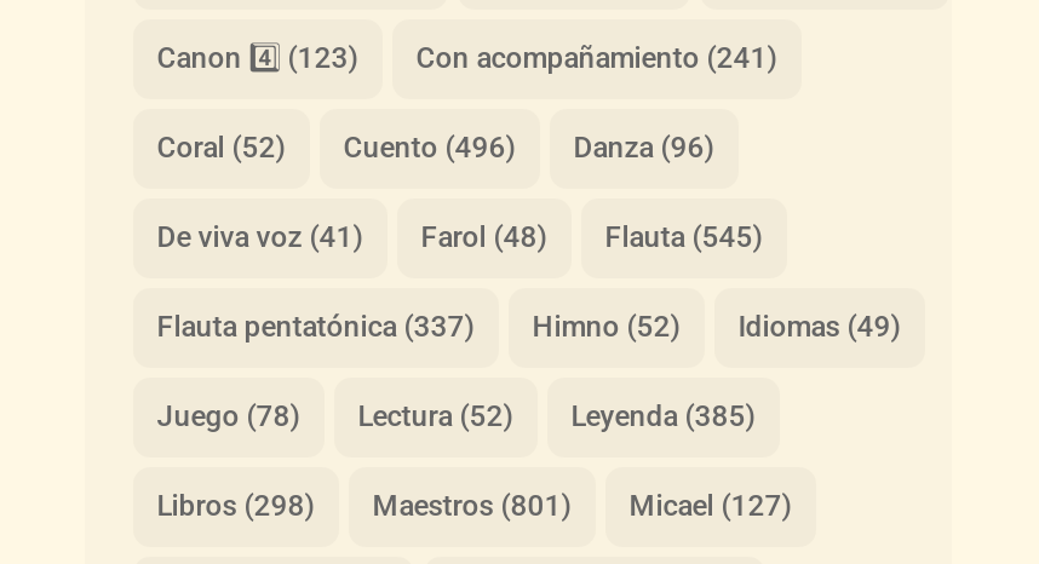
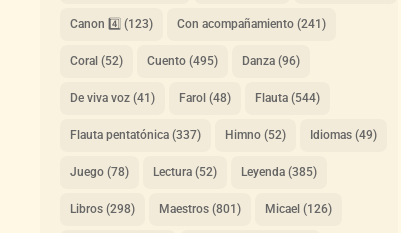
- Coral (52) Cuento (496) Danza (96)
+ Coral (52) Cuento (495) Danza (96)

- De viva voz (41) Farol (48) Flauta (545)
+ De viva voz (41) Farol (48) Flauta (544)

- Libros (298) Maestros (801) Micael (127)
+ Libros (298) Maestros (801) Micael (126)
